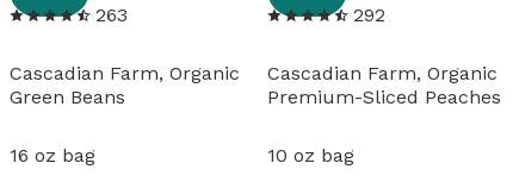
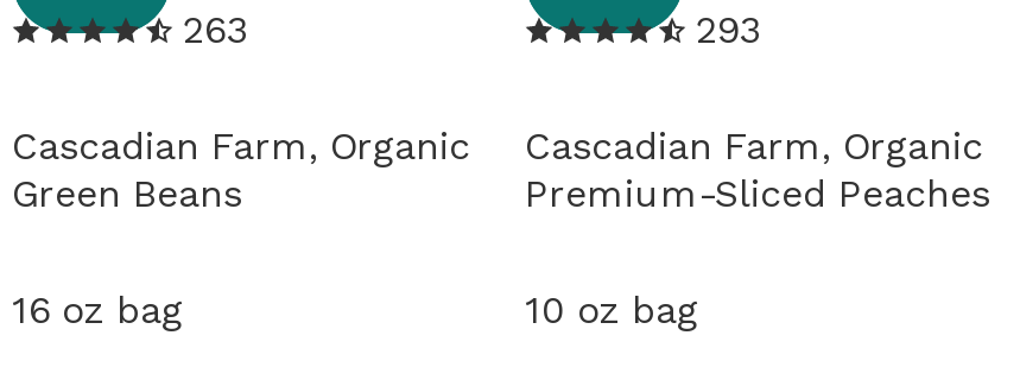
- 292
+ 293
